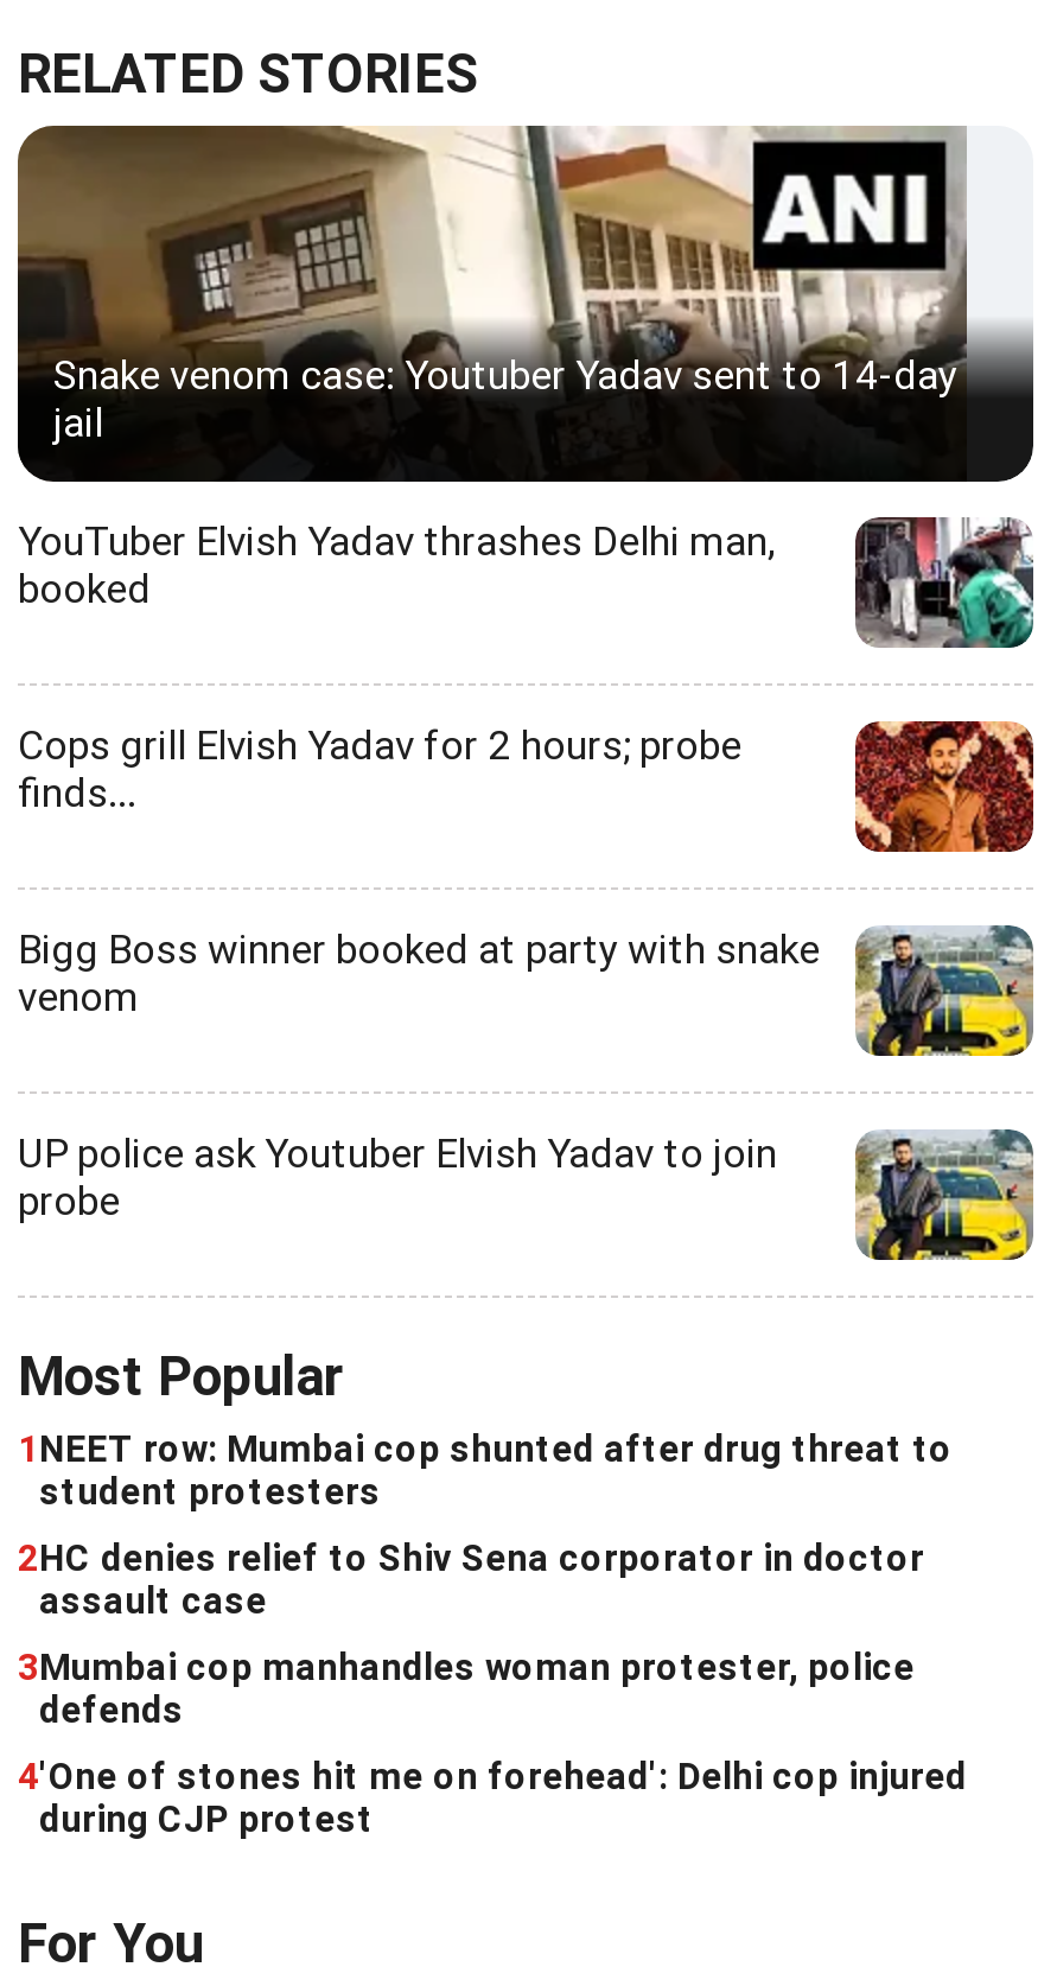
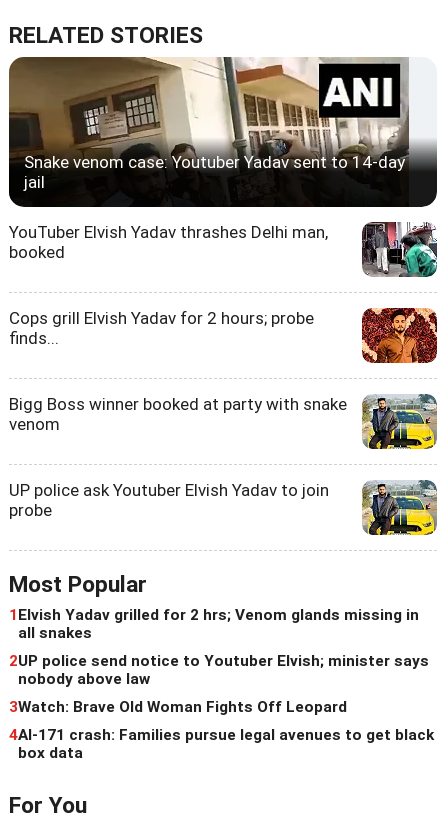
- 1 NEET row: Mumbai cop shunted after drug threat to
- student protesters
+ 1 Elvish Yadav grilled for 2 hrs; Venom glands missing in
+ all snakes

- 2HC denies relief to Shiv Sena corporator in doctor
- assault case
+ 2UP police send notice to Youtuber Elvish; minister says
+ nobody above law

- 3Mumbai cop manhandles woman protester, police
- defends
+ 3Watch: Brave Old Woman Fights Off Leopard

- 4'One of stones hit me on forehead': Delhi cop injured
- during CJP protest
+ 4AI-171 crash: Families pursue legal avenues to get black
+ box data
